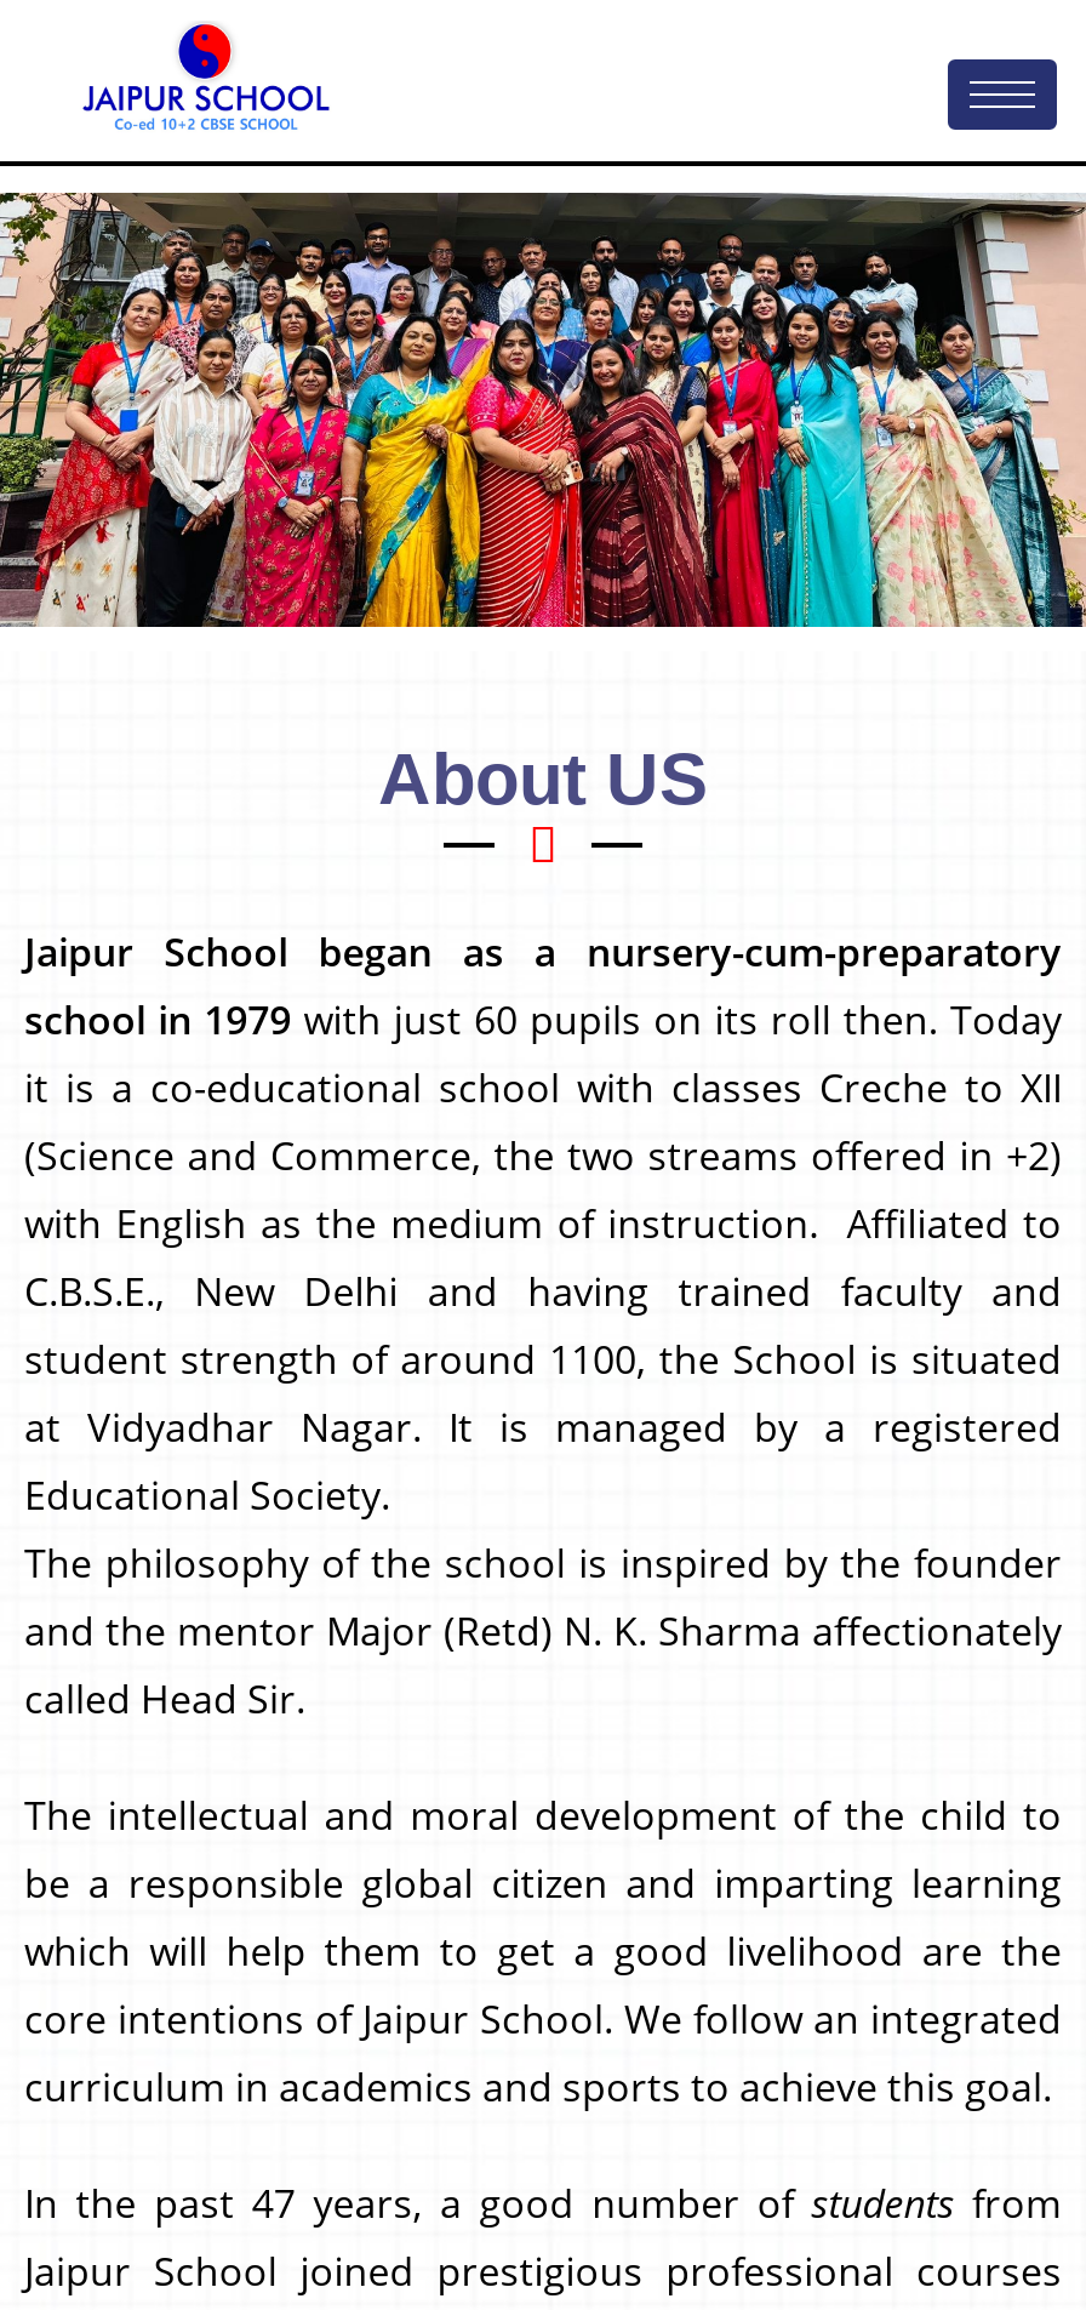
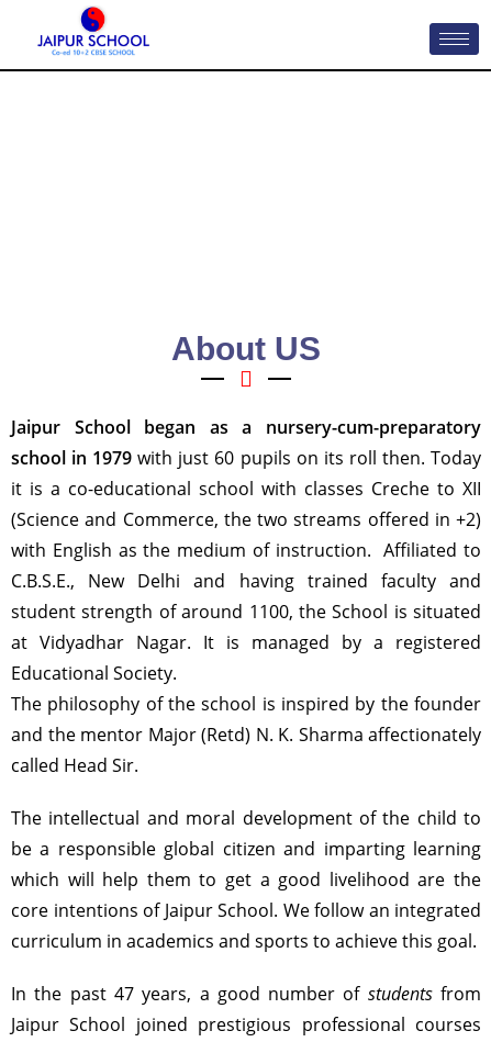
- [image]
